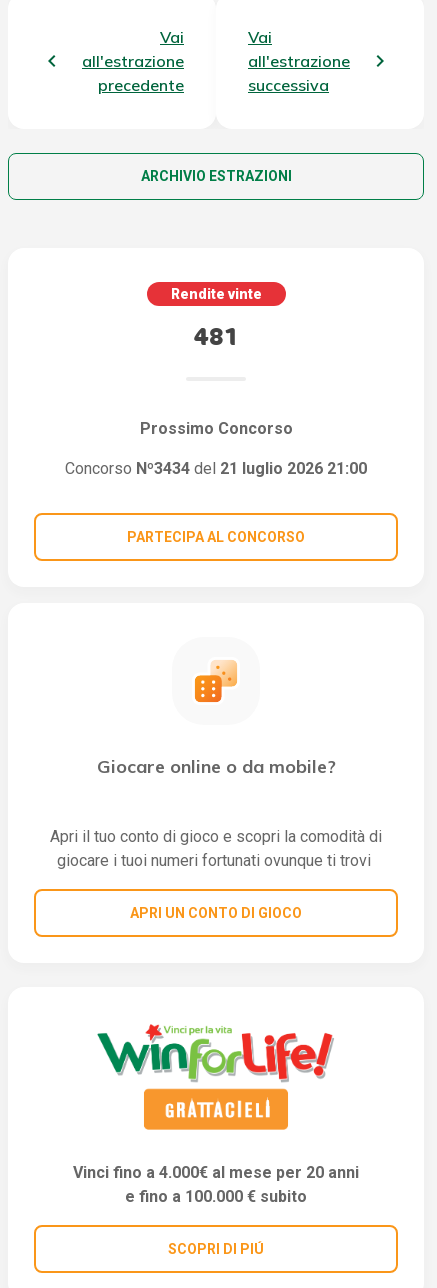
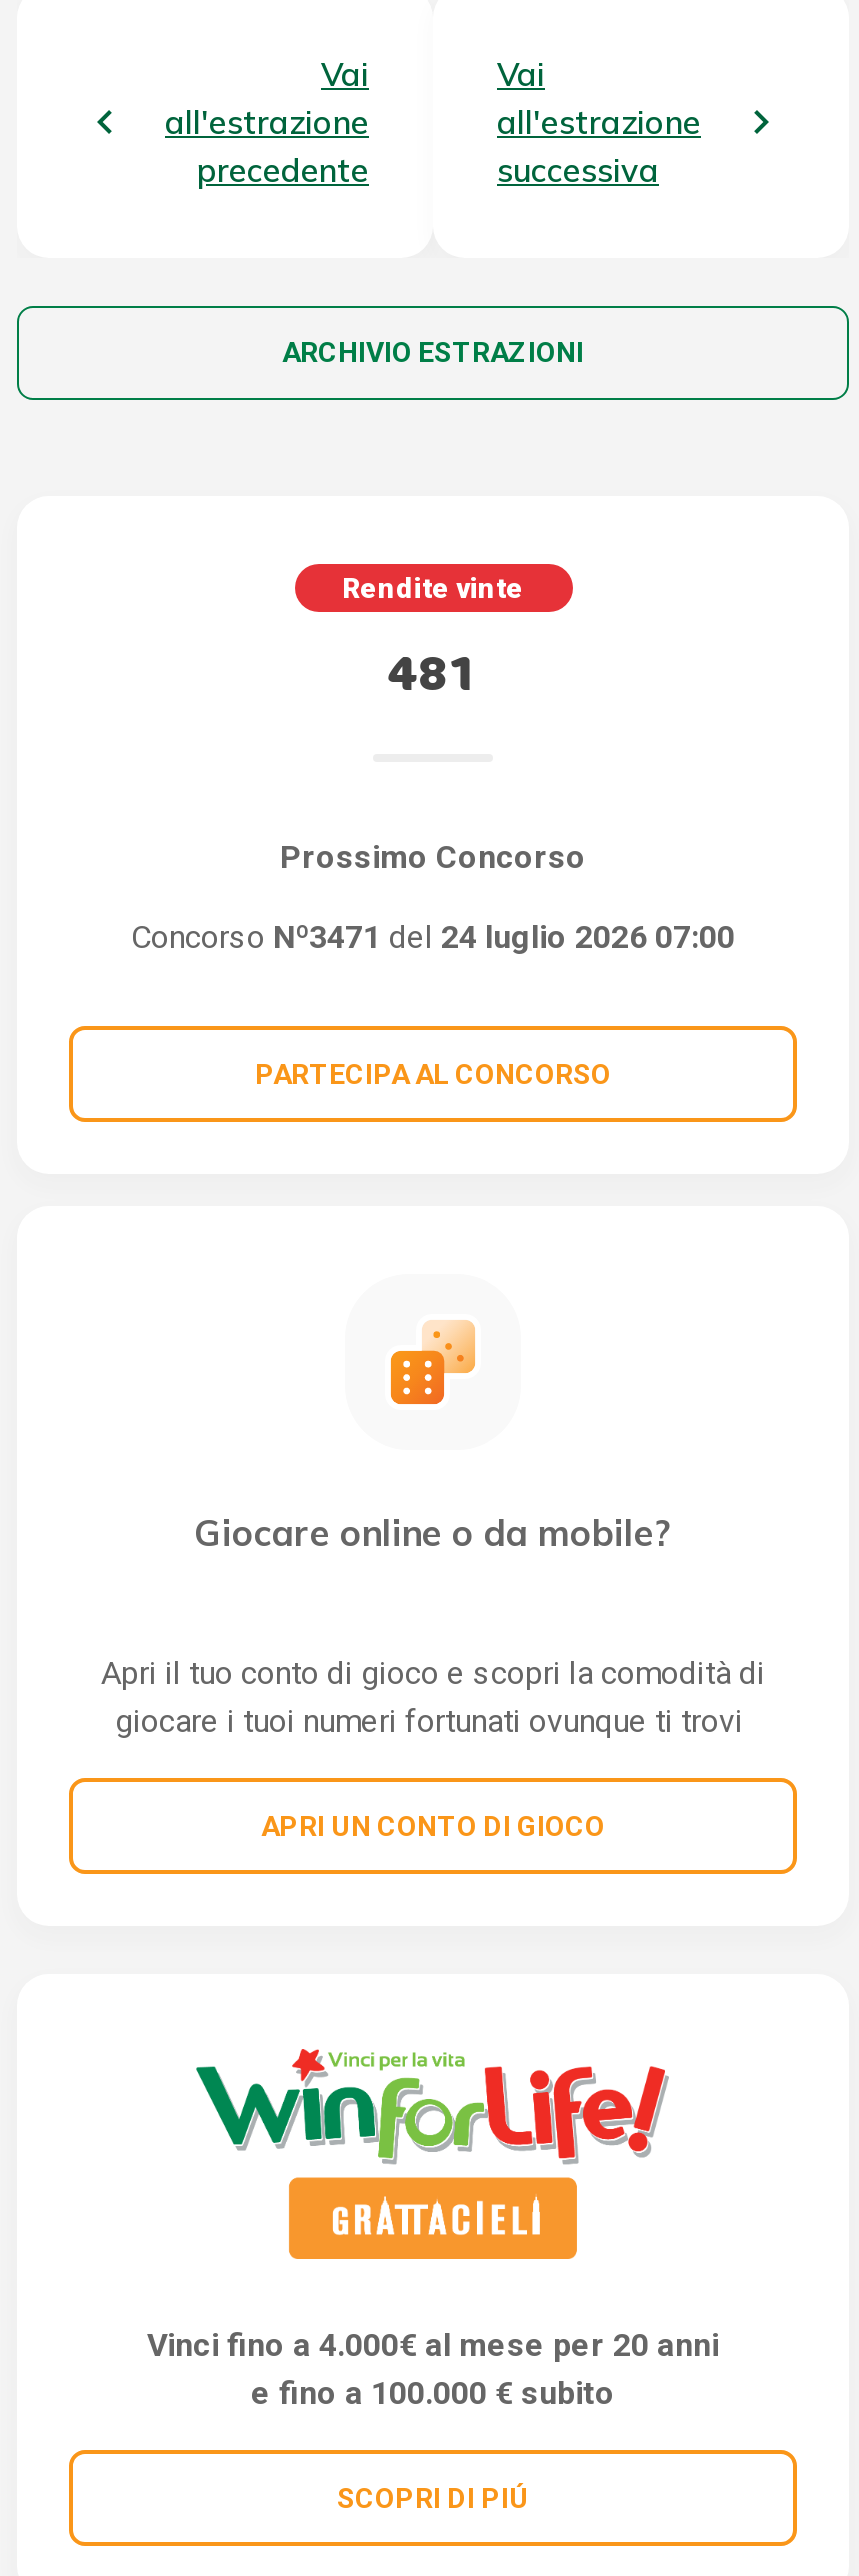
- Concorso Nº3434 del 21 luglio 2026 21:00
+ Concorso Nº3471 del 24 luglio 2026 07:00
